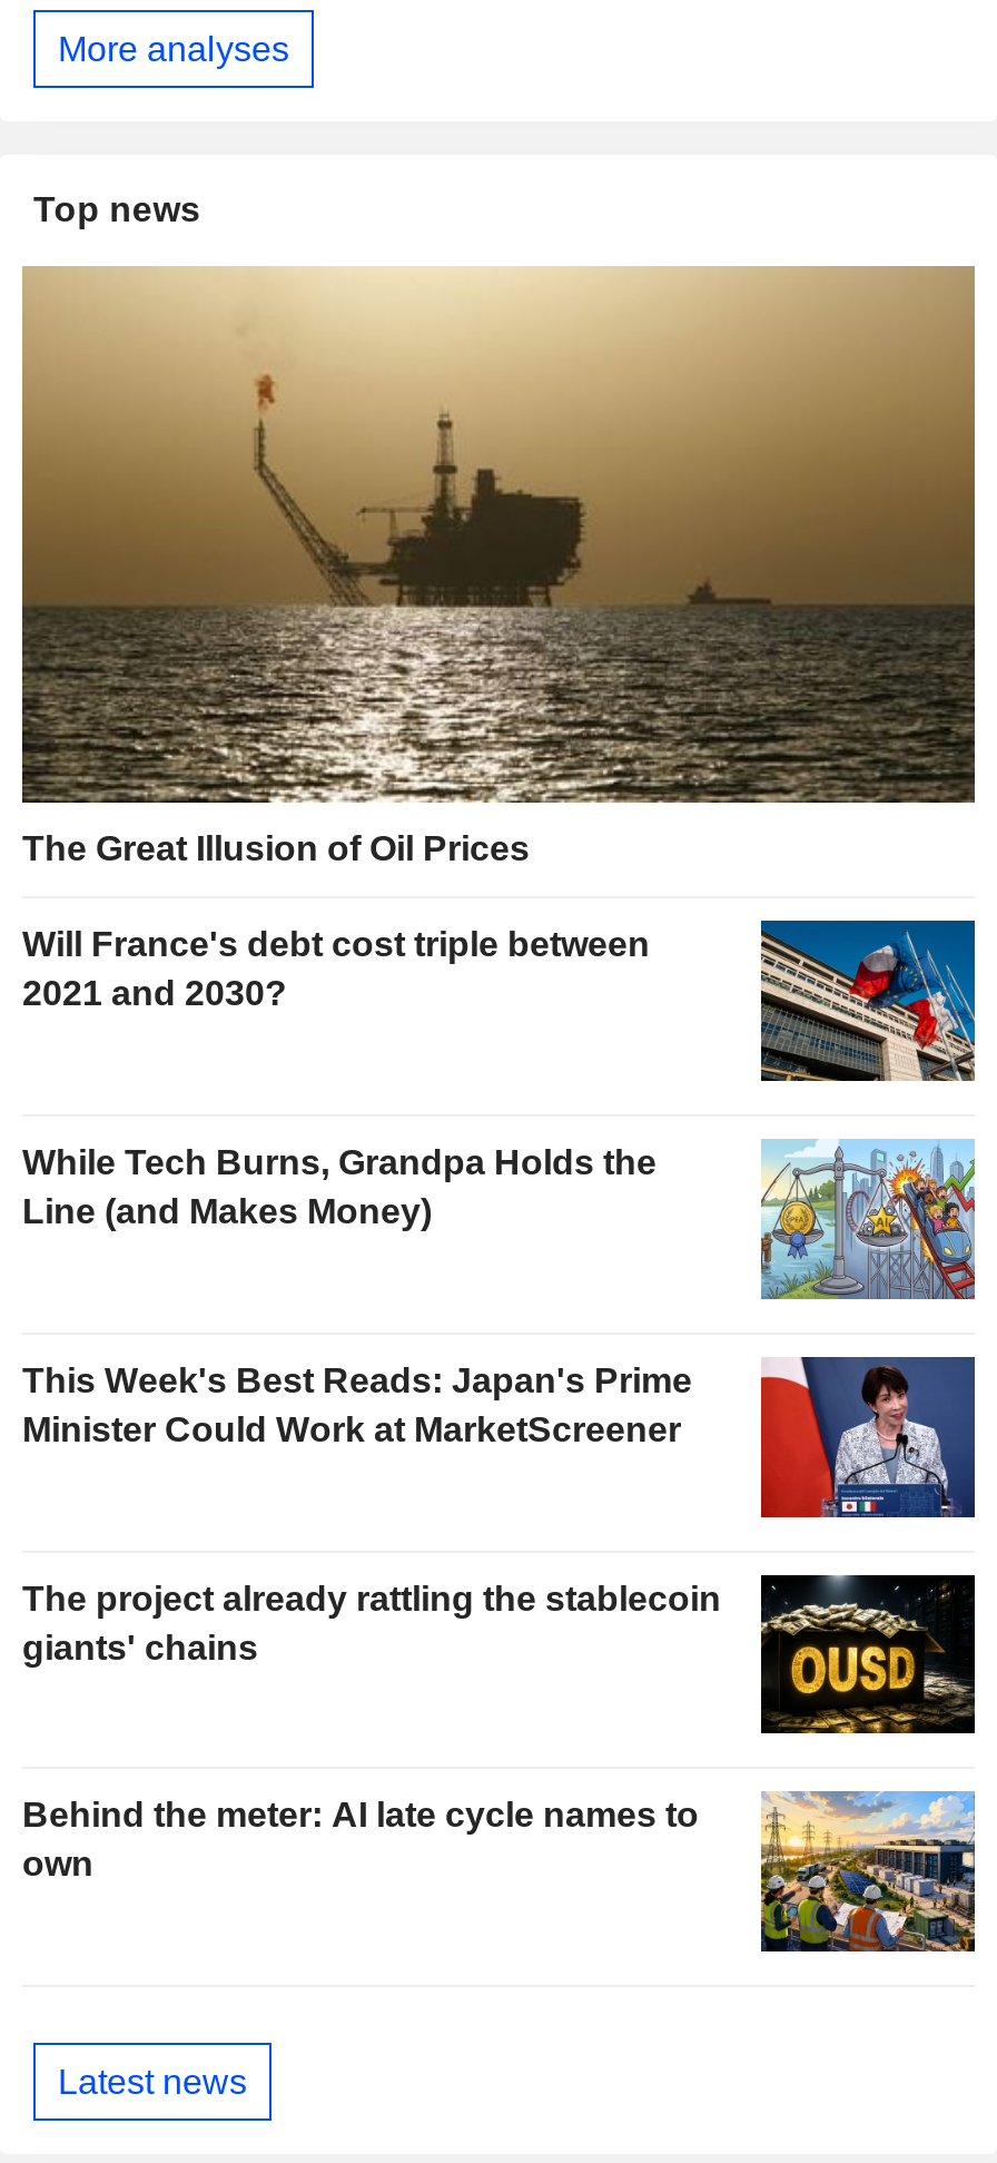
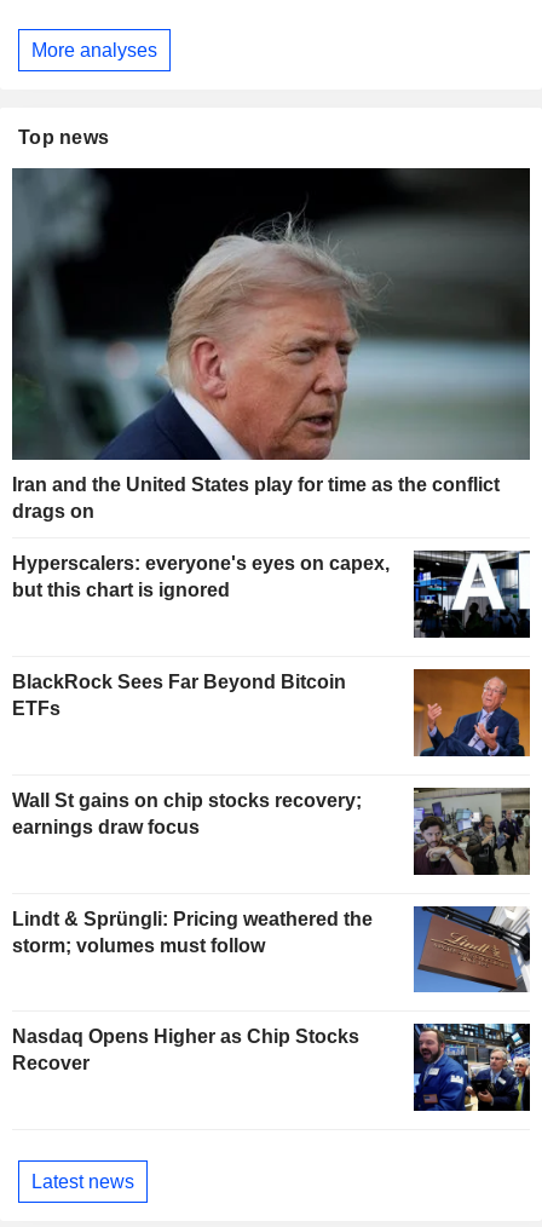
- [image]
- The Great Illusion of Oil Prices
+ [image]
+ Iran and the United States play for time as the conflict
+ drags on

- Will France's debt cost triple between
- 2021 and 2030?
+ Hyperscalers: everyone's eyes on capex,
+ but this chart is ignored

- [image]
+ [image]

- While Tech Burns, Grandpa Holds the
- Line (and Makes Money)
+ BlackRock Sees Far Beyond Bitcoin
+ ETFs

- [image]
+ [image]

- This Week's Best Reads: Japan's Prime
- Minister Could Work at MarketScreener
+ Wall St gains on chip stocks recovery;
+ earnings draw focus

- [image]
+ [image]

- [image]
- The project already rattling the stablecoin
- giants' chains
+ [image]
+ Lindt & Sprüngli: Pricing weathered the
+ storm; volumes must follow

- Behind the meter: AI late cycle names to
- own
+ Nasdaq Opens Higher as Chip Stocks
+ Recover

- [image]
+ [image]
